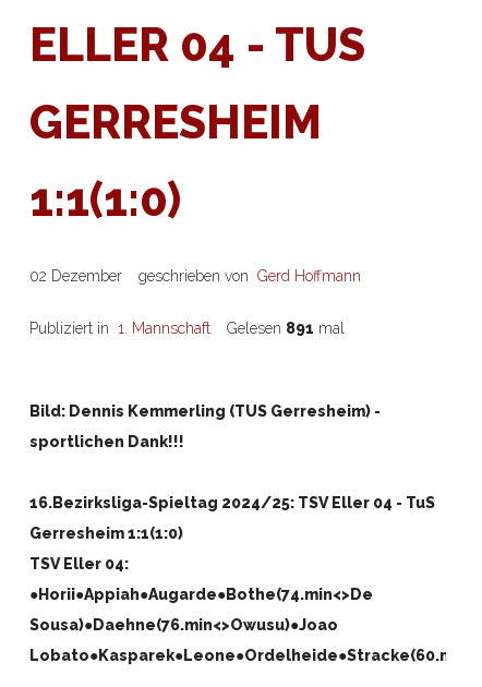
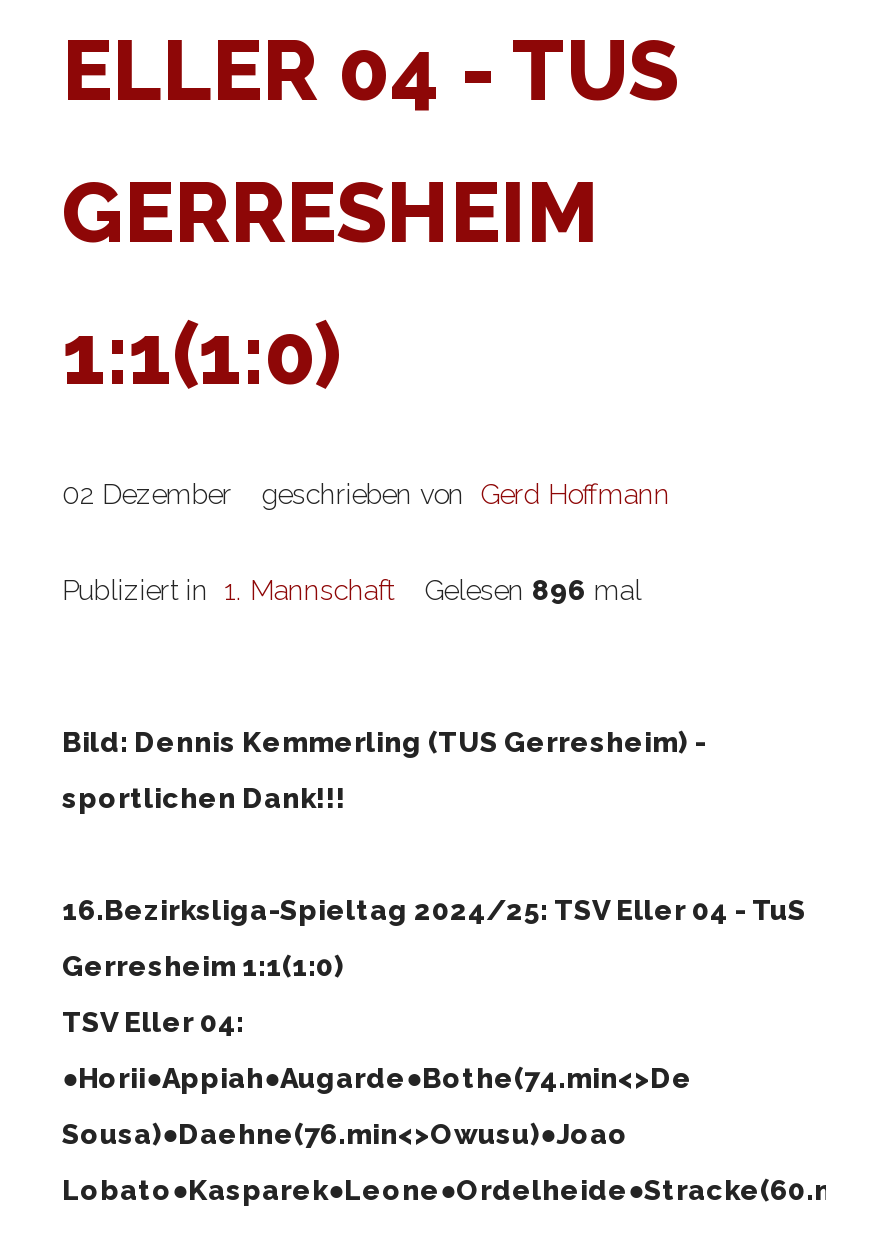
- Publiziert in 1. Mannschaft Gelesen 891 mal
+ Publiziert in 1. Mannschaft Gelesen 896 mal
